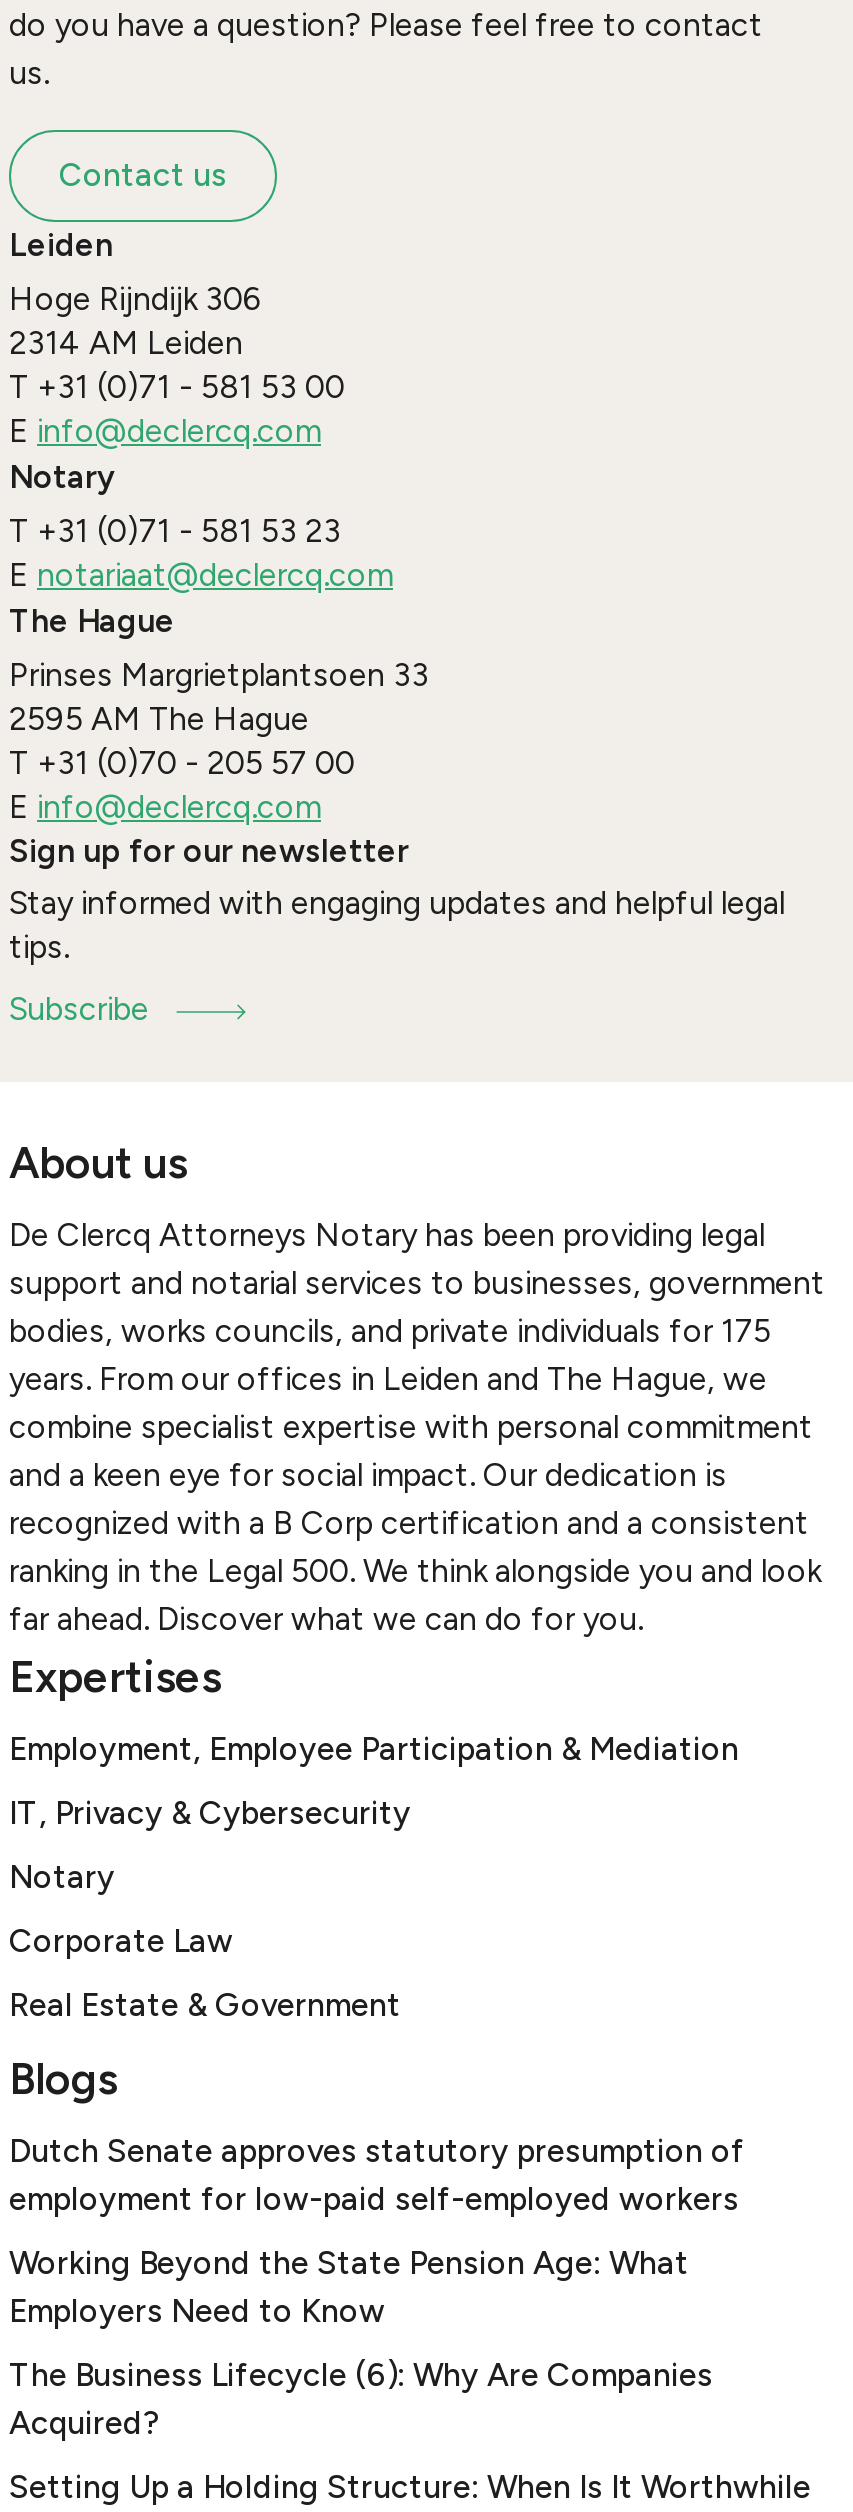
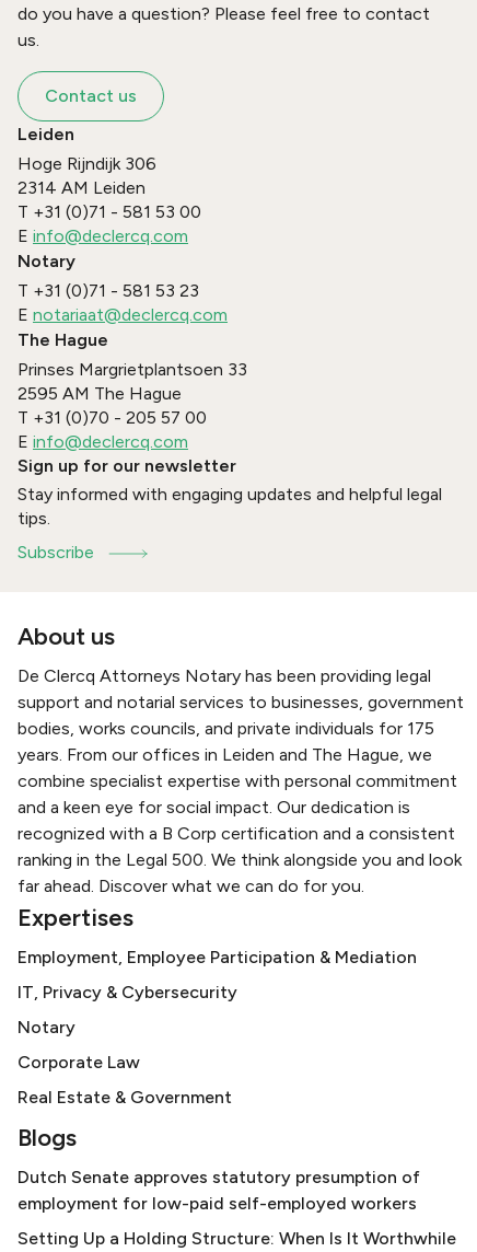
- Working Beyond the State Pension Age: What
- Employers Need to Know
- The Business Lifecycle (6): Why Are Companies
- Acquired?
